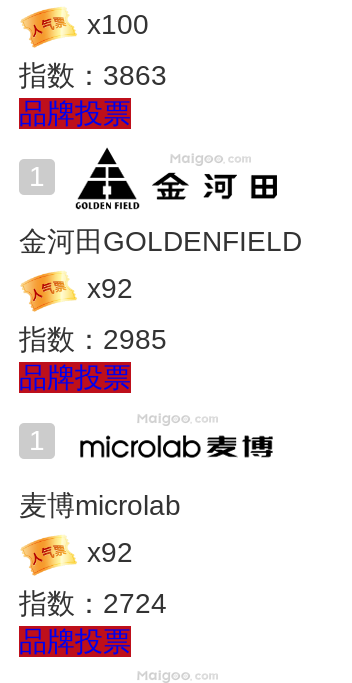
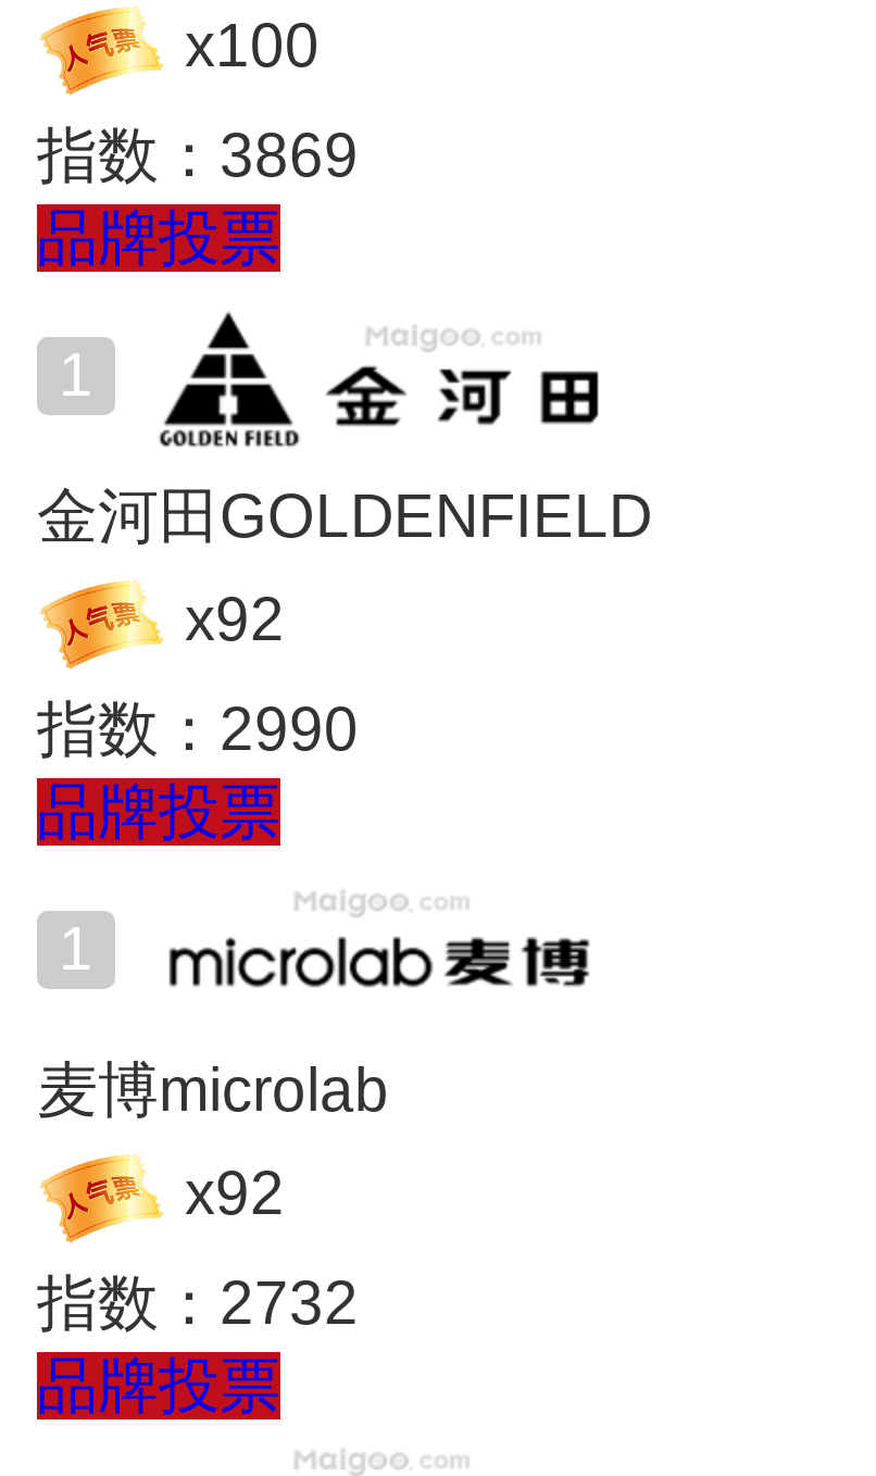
- 指数：3863
+ 指数：3869

- 指数：2985
+ 指数：2990

- 指数：2724
+ 指数：2732
